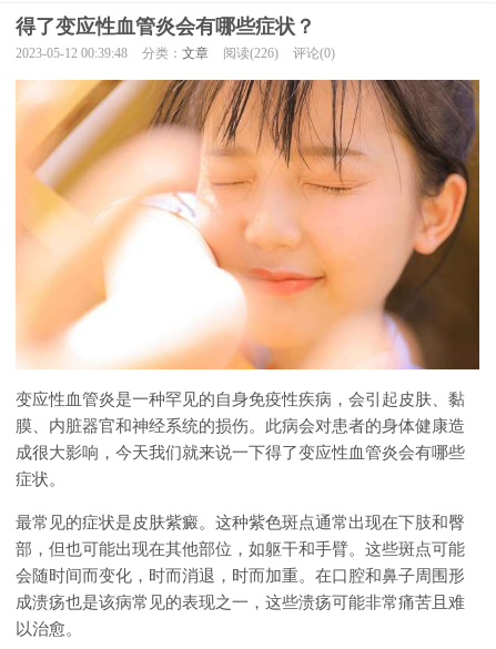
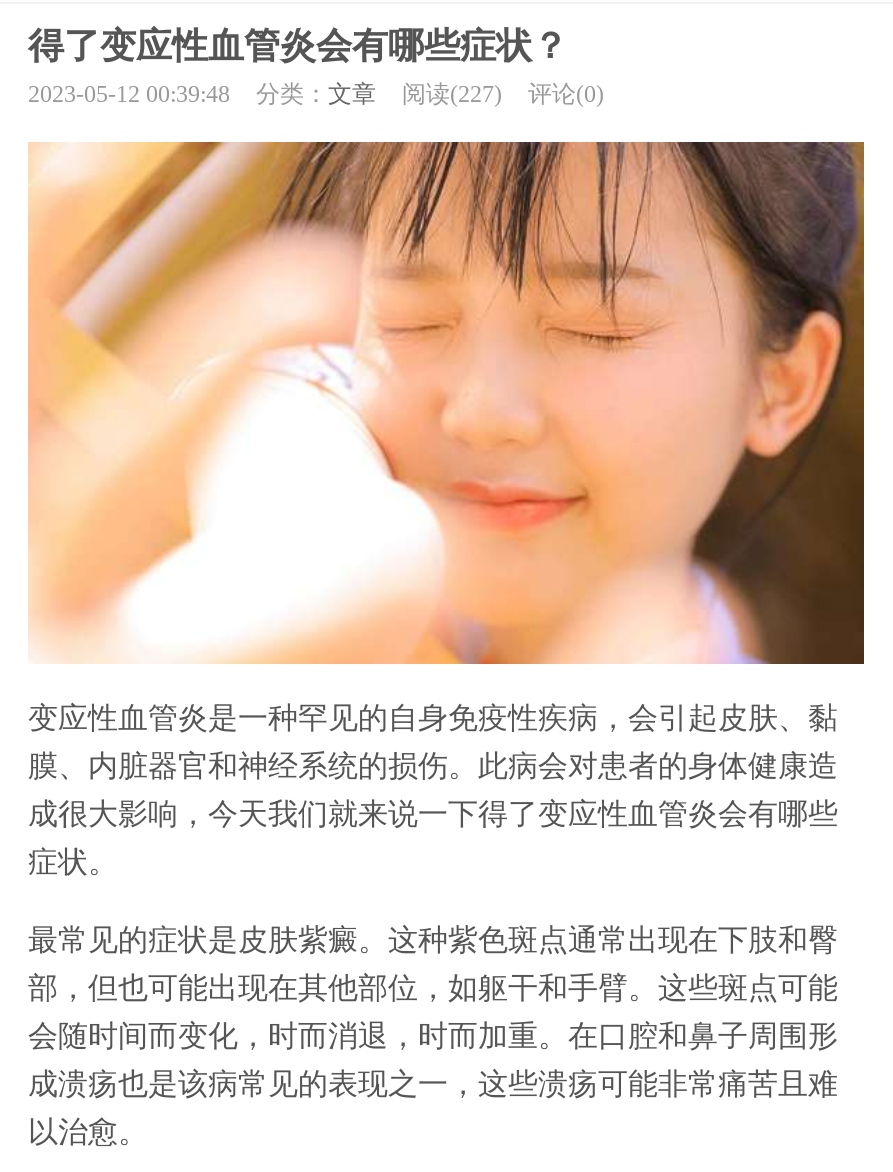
- 2023-05-12 00:39:48 分类：文章 阅读(226) 评论(0)
+ 2023-05-12 00:39:48 分类：文章 阅读(227) 评论(0)
